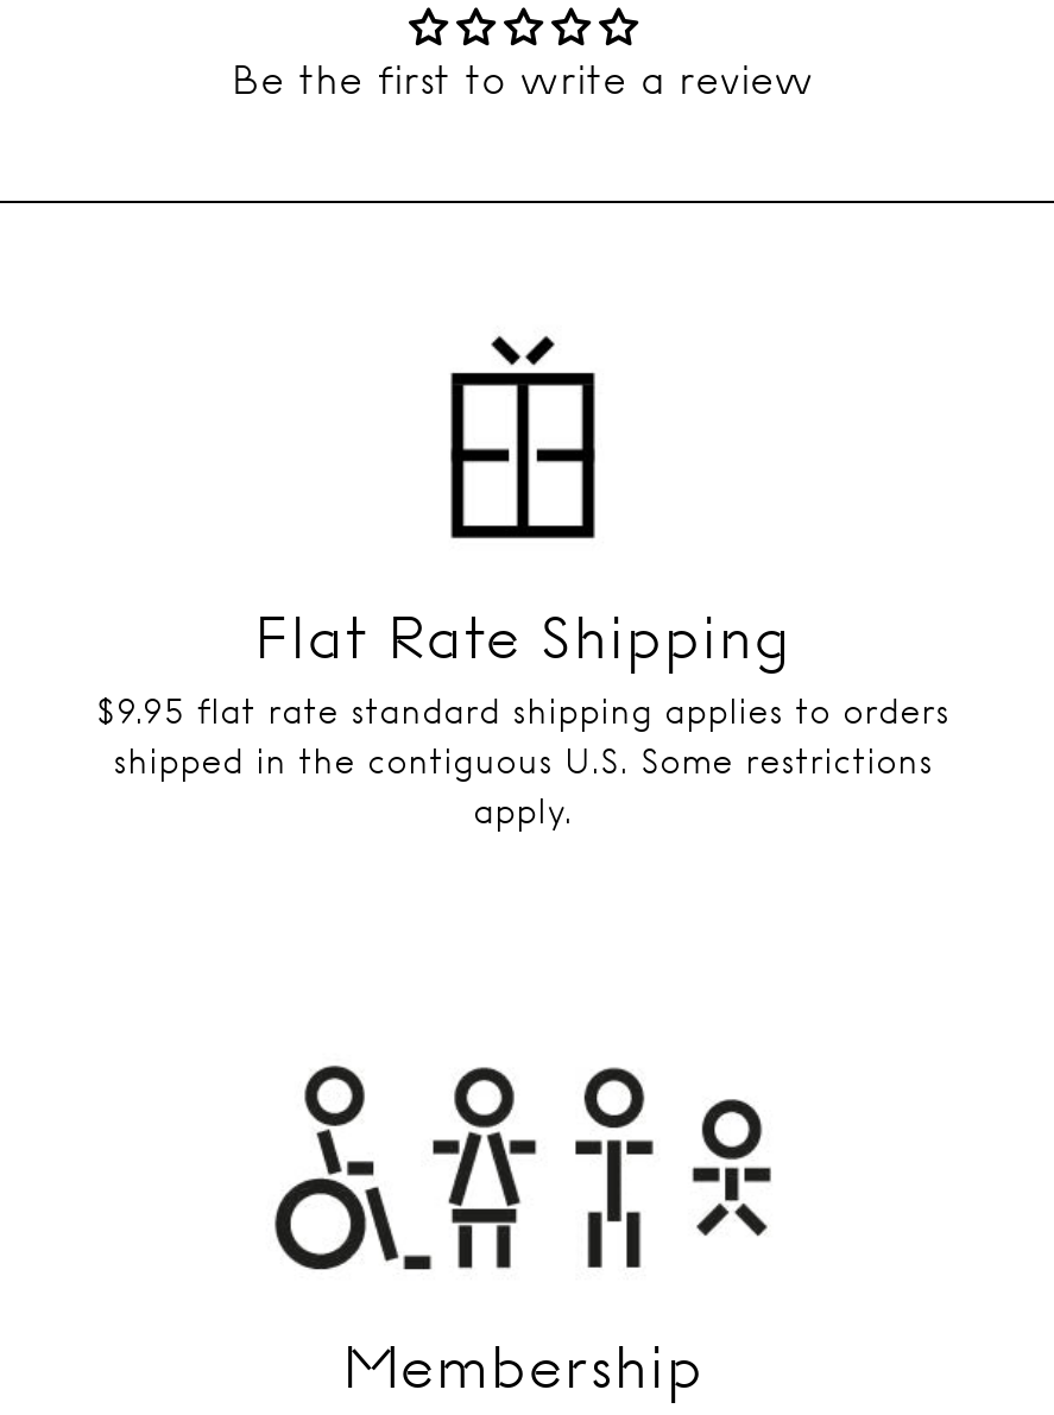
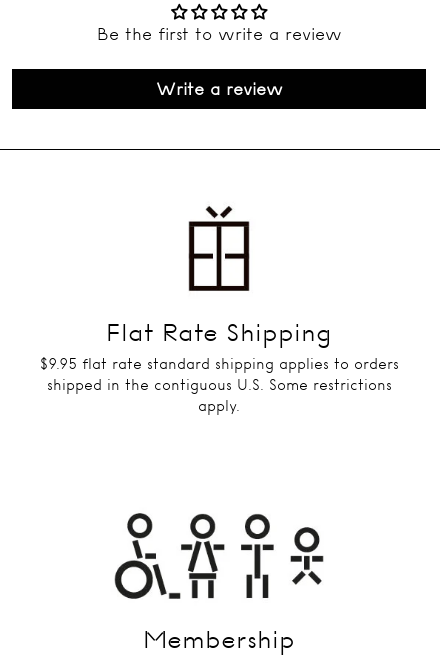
+ Write a review
